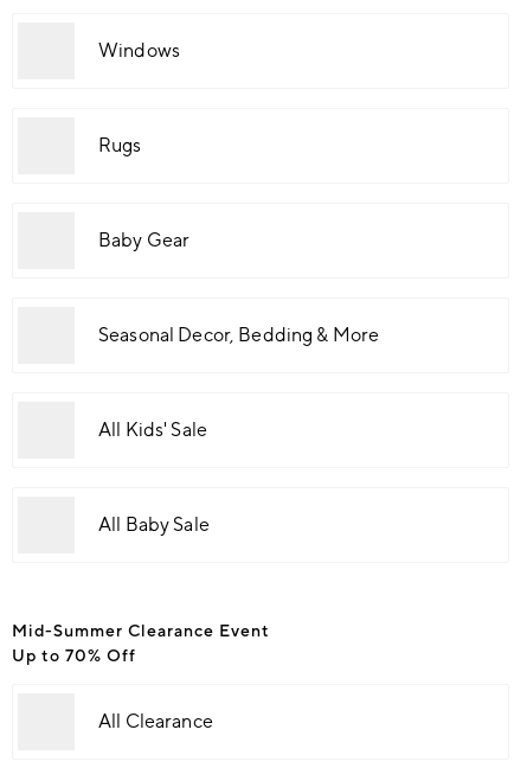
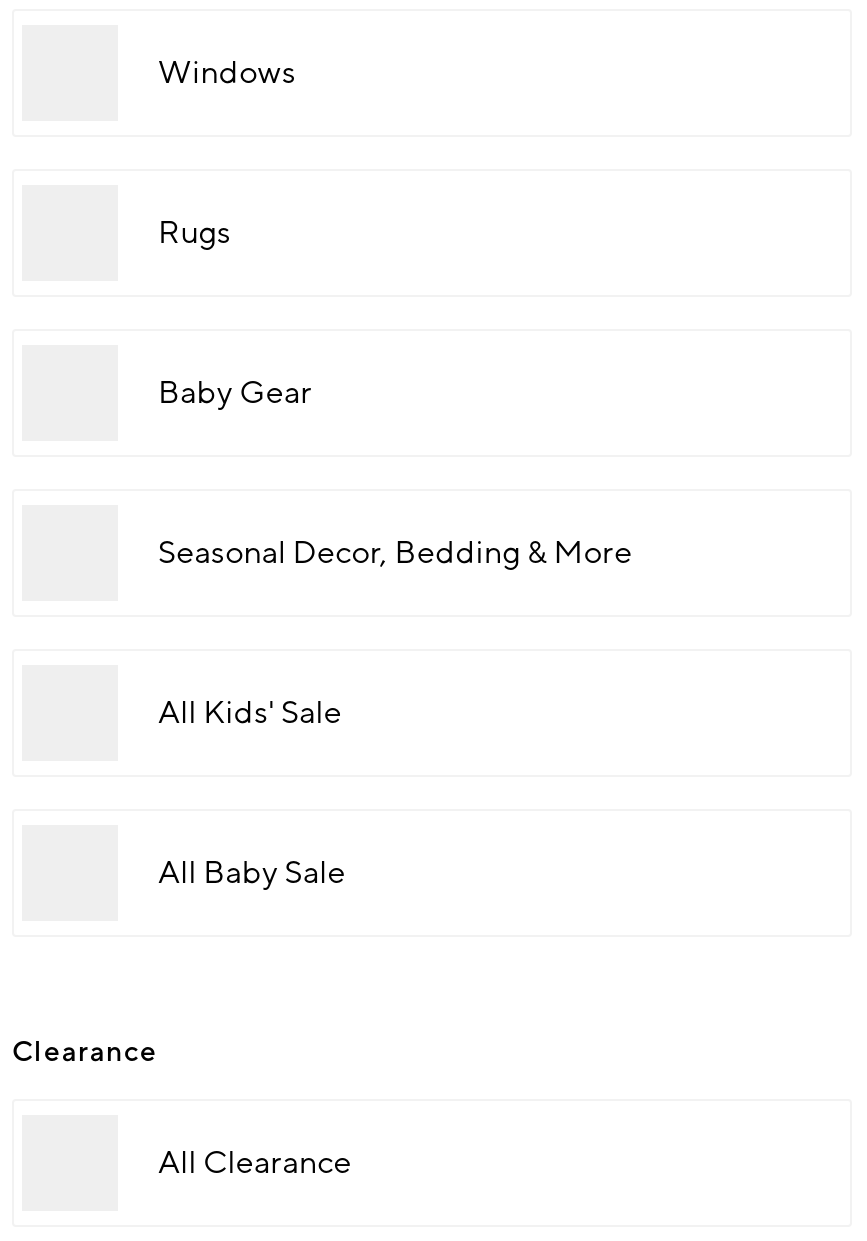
- Mid-Summer Clearance Event
- Up to 70% Off
+ Clearance
